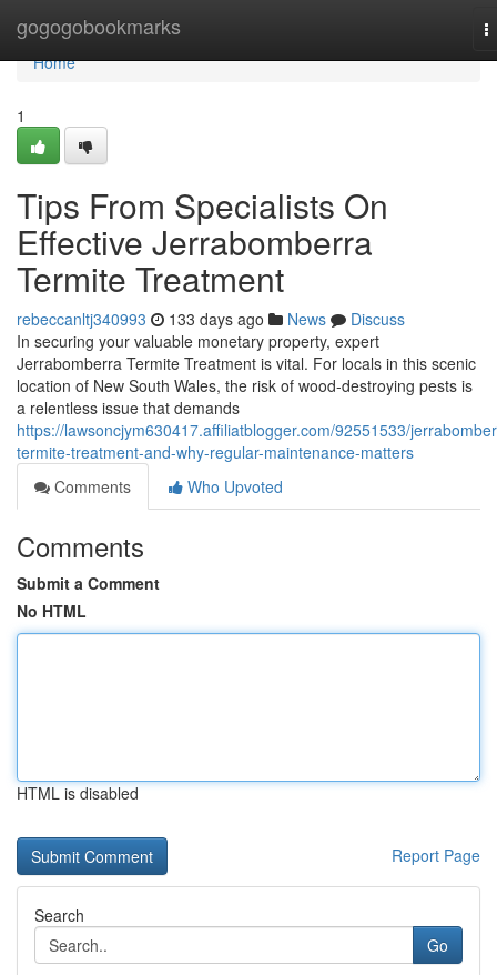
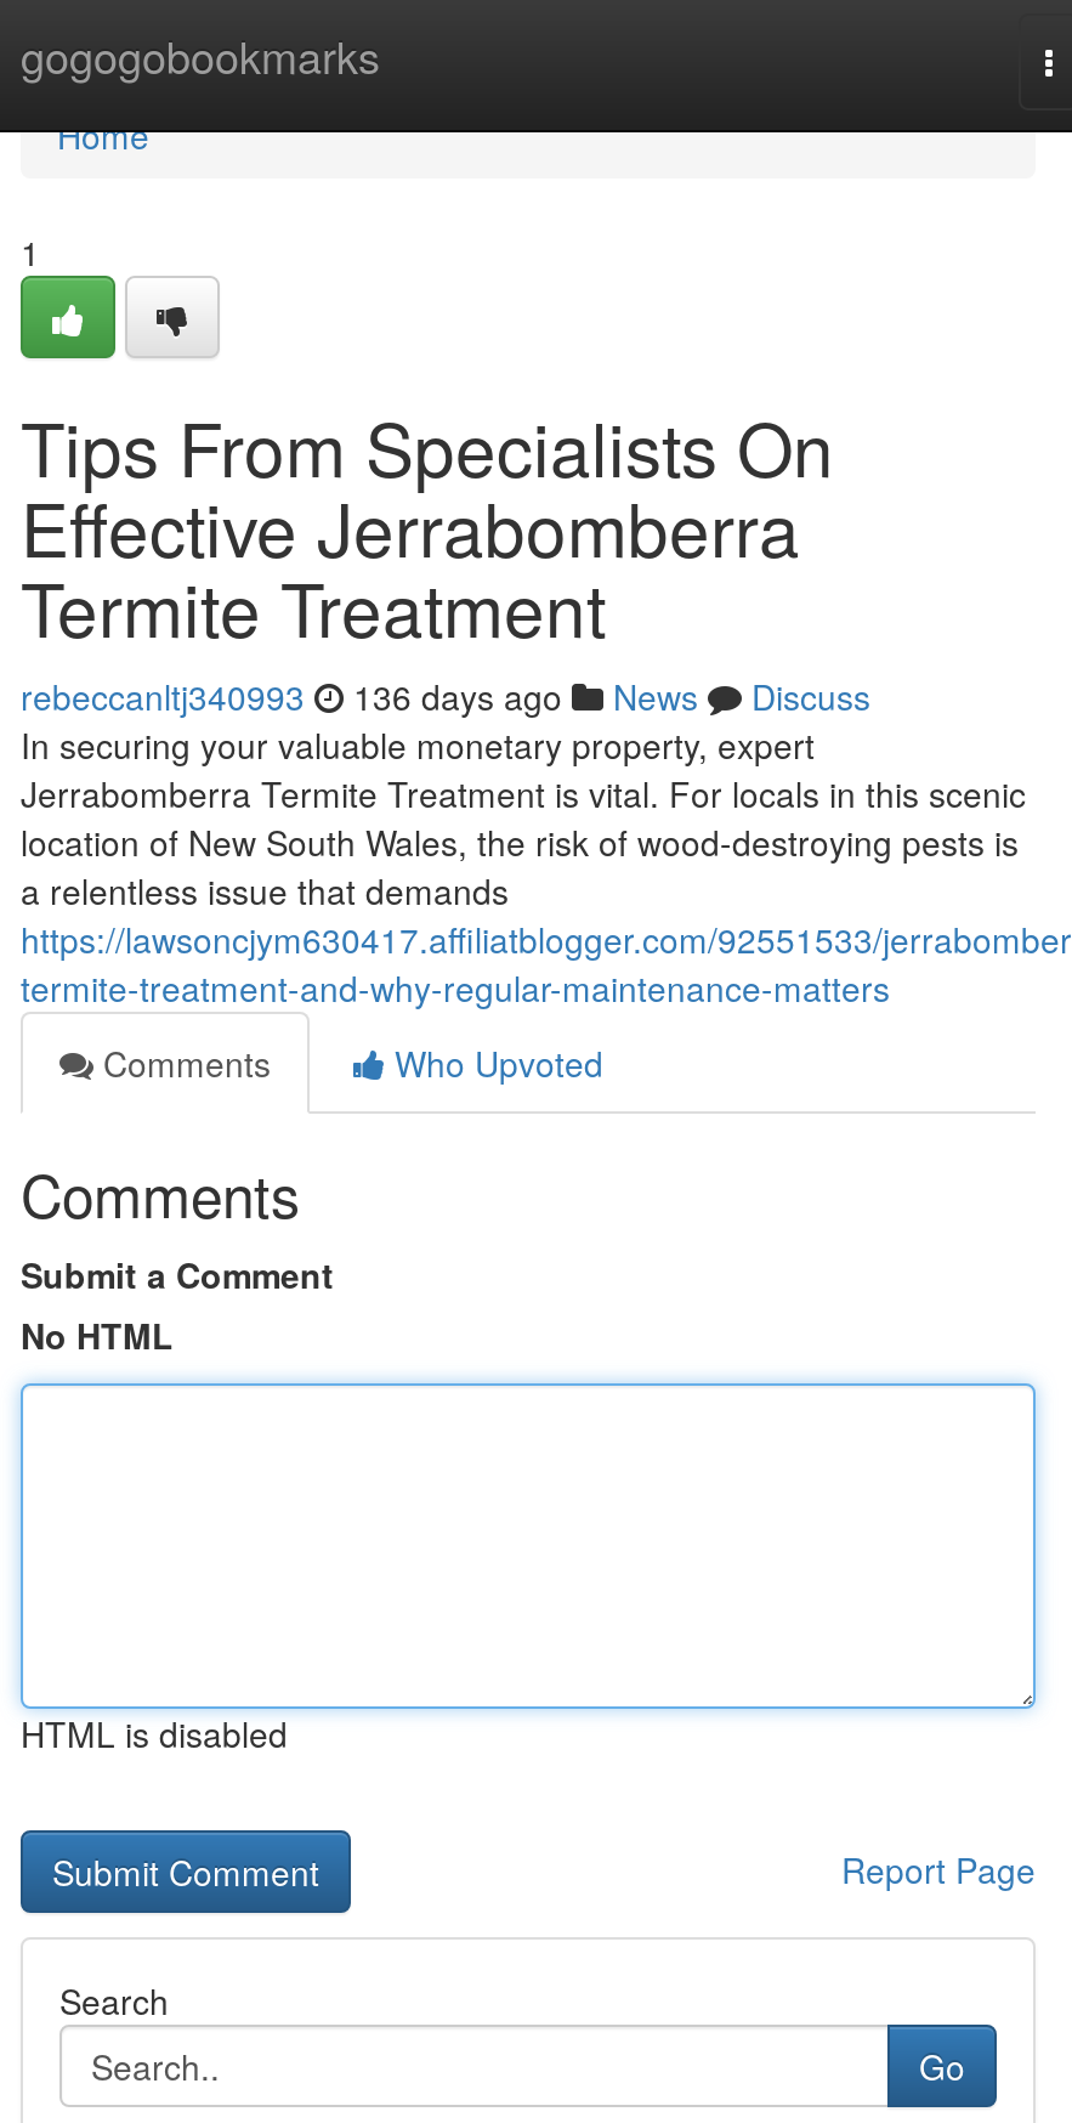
- rebeccanltj340993 133 days ago News Discuss
+ rebeccanltj340993 136 days ago News Discuss
